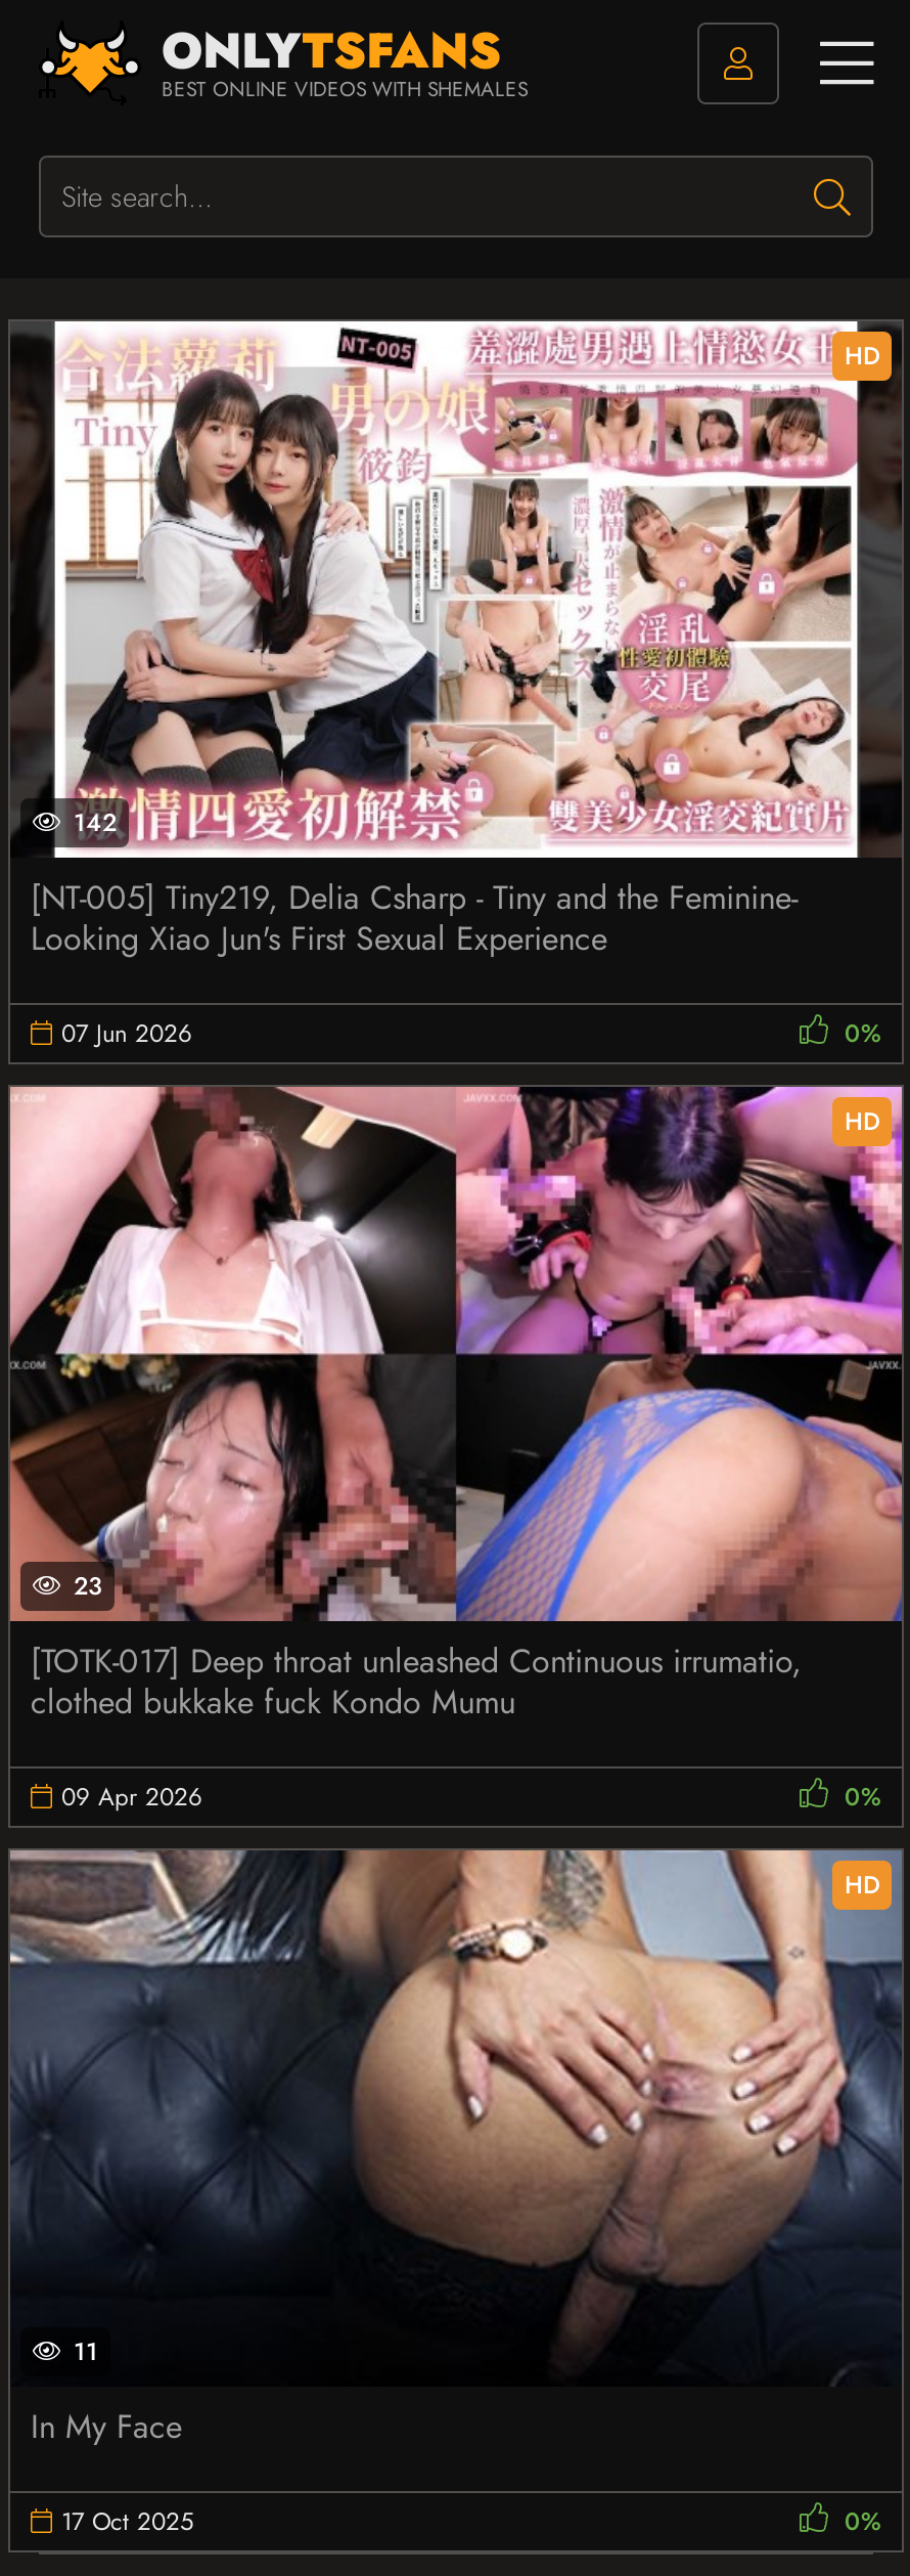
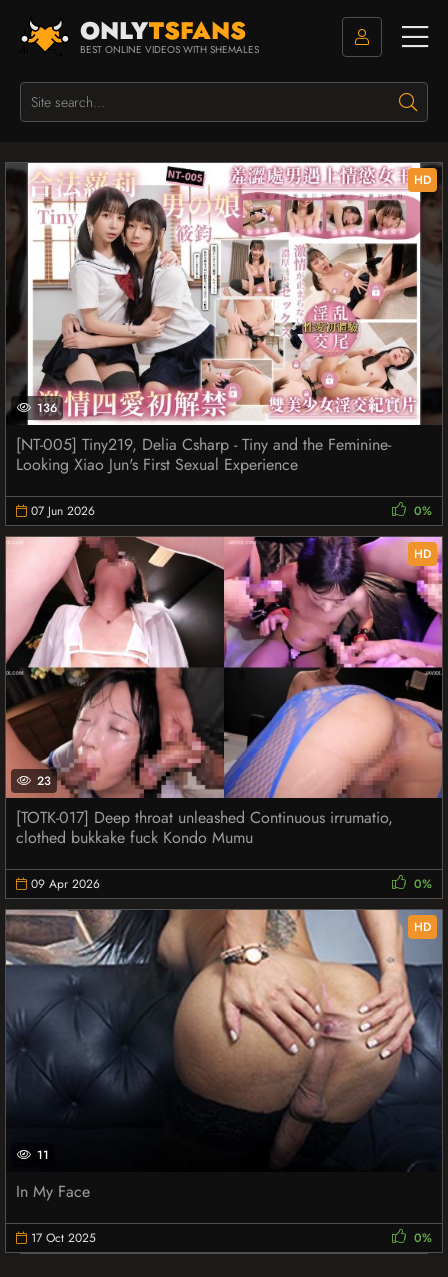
- 142
+ 136
